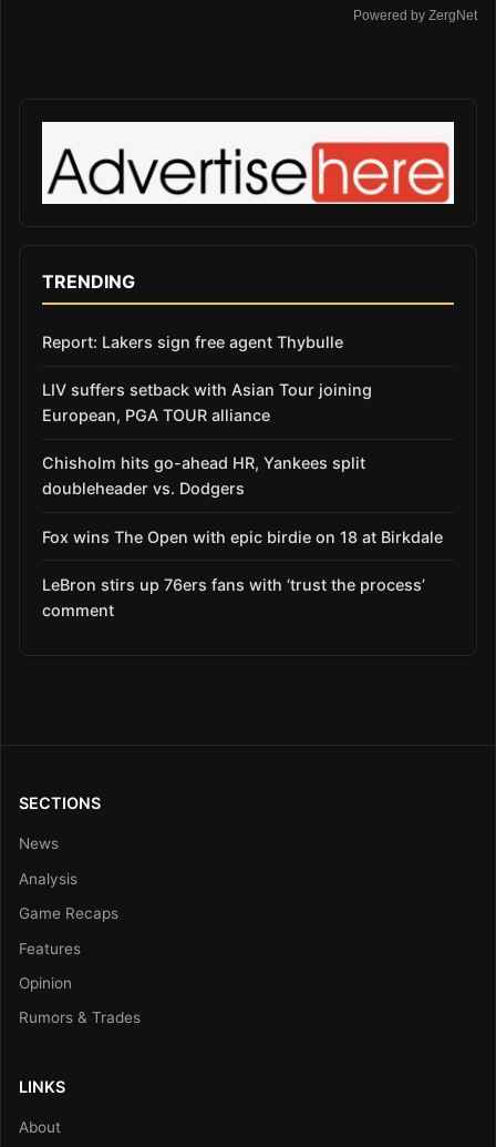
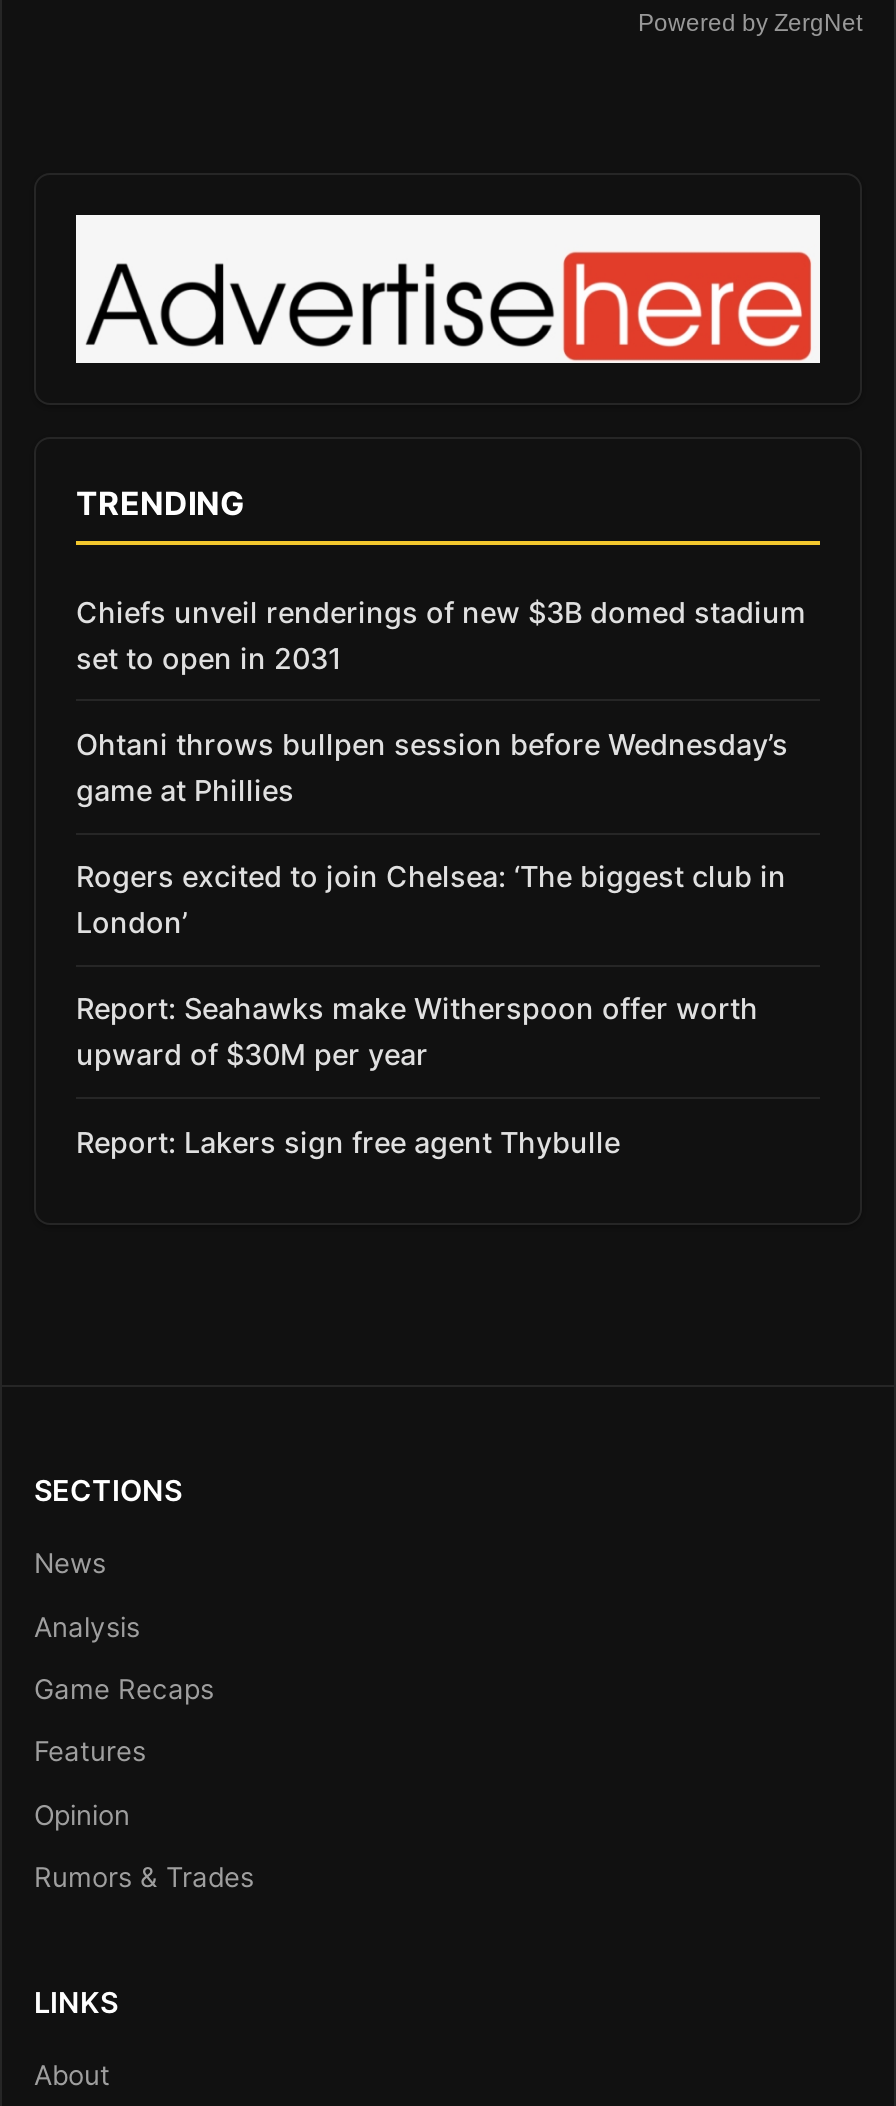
+ Chiefs unveil renderings of new $3B domed stadium
+ set to open in 2031
+ Ohtani throws bullpen session before Wednesday’s
+ game at Phillies
+ Rogers excited to join Chelsea: ‘The biggest club in
+ London’
+ Report: Seahawks make Witherspoon offer worth
+ upward of $30M per year

moved down: Report: Lakers sign free agent Thybulle

- LIV suffers setback with Asian Tour joining
- European, PGA TOUR alliance
- Chisholm hits go-ahead HR, Yankees split
- doubleheader vs. Dodgers
- Fox wins The Open with epic birdie on 18 at Birkdale
- LeBron stirs up 76ers fans with ‘trust the process’
- comment
